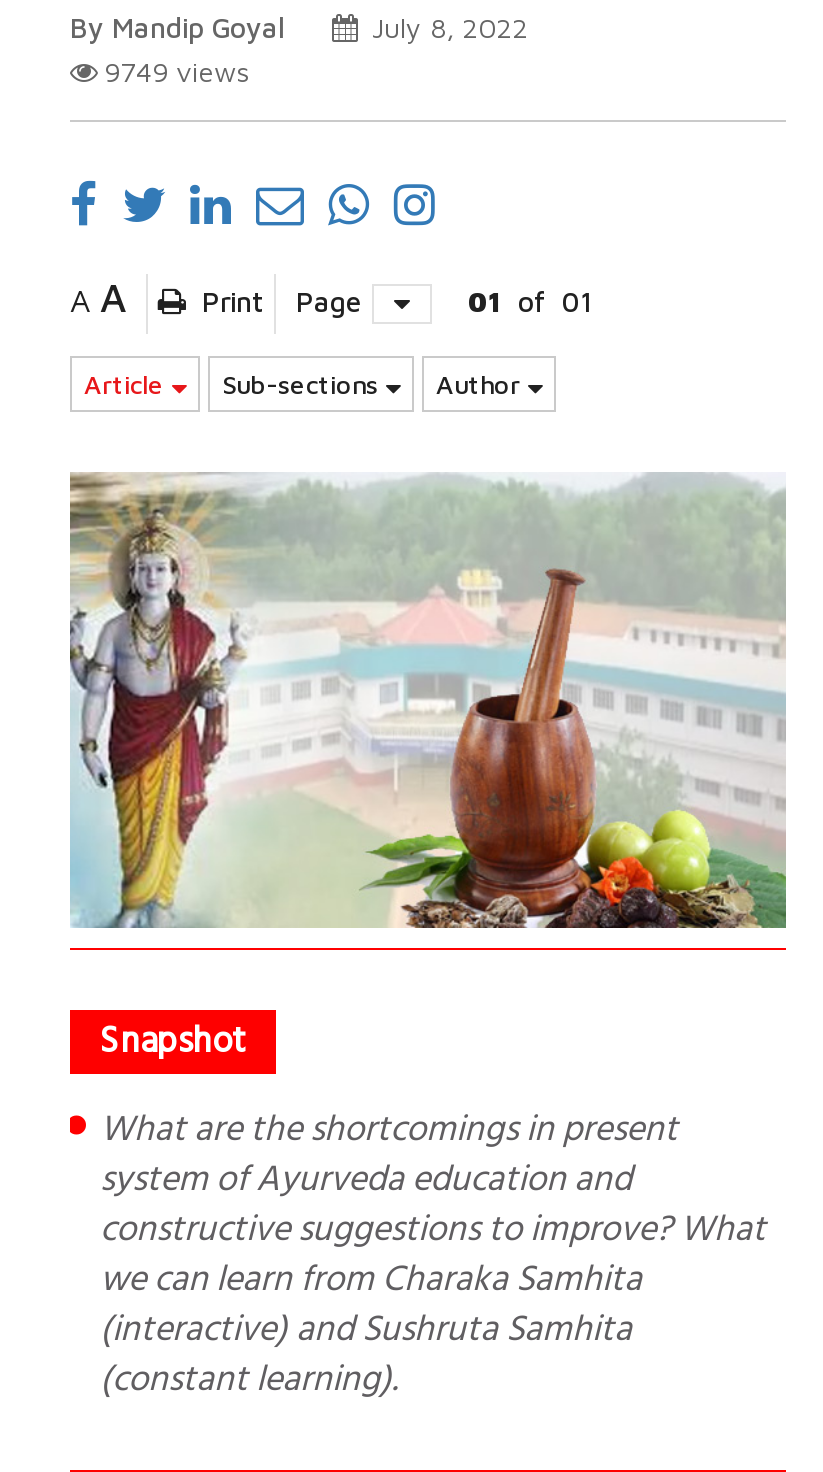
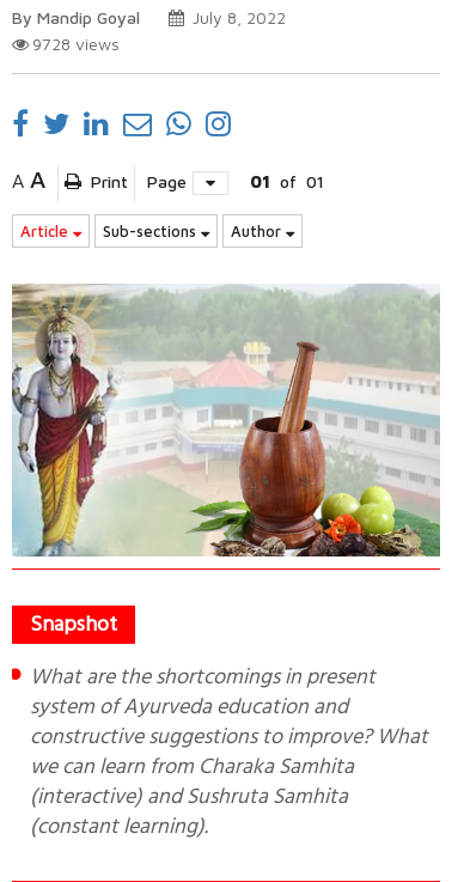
- 9749 views
+ 9728 views
